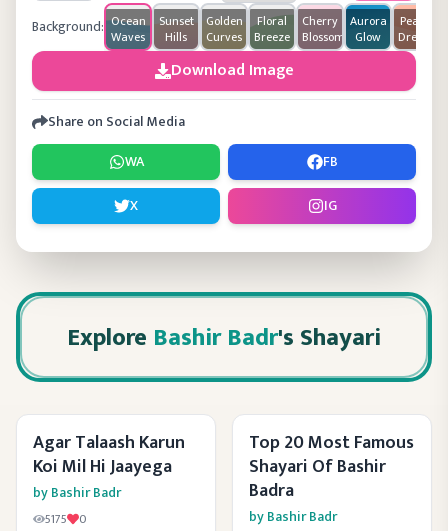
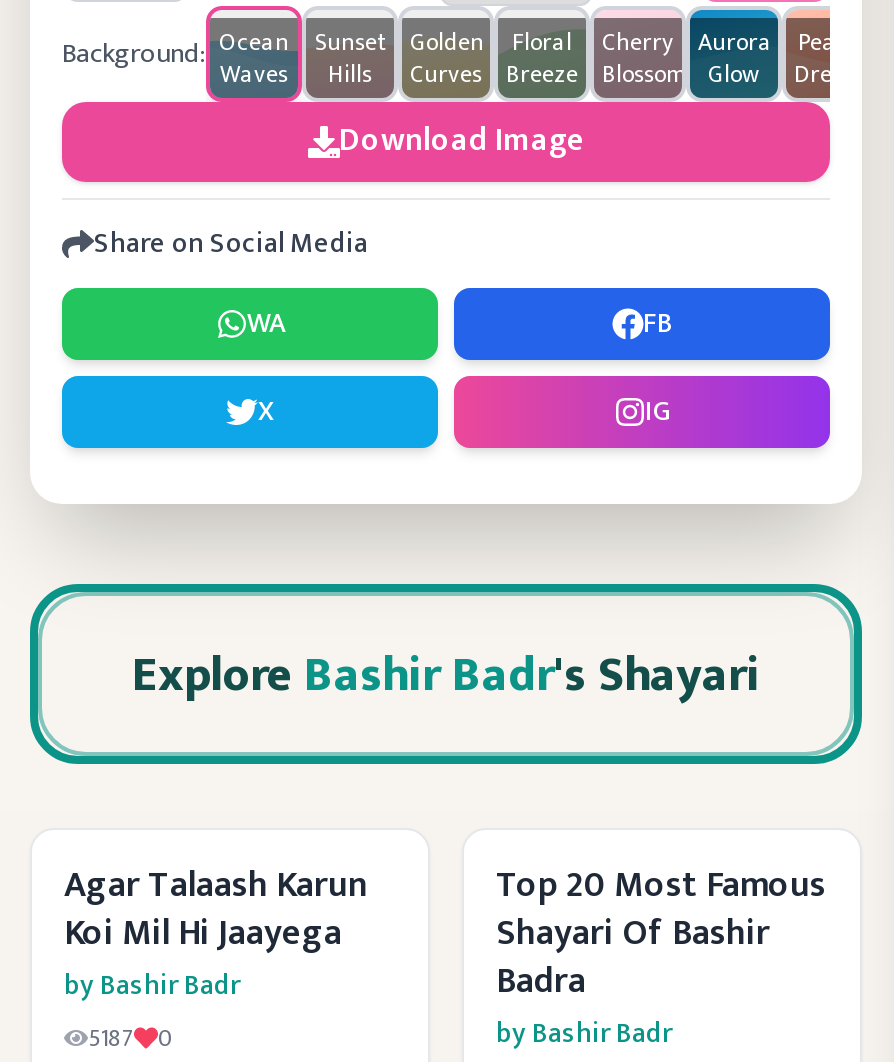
- 5175 0
+ 5187 0
